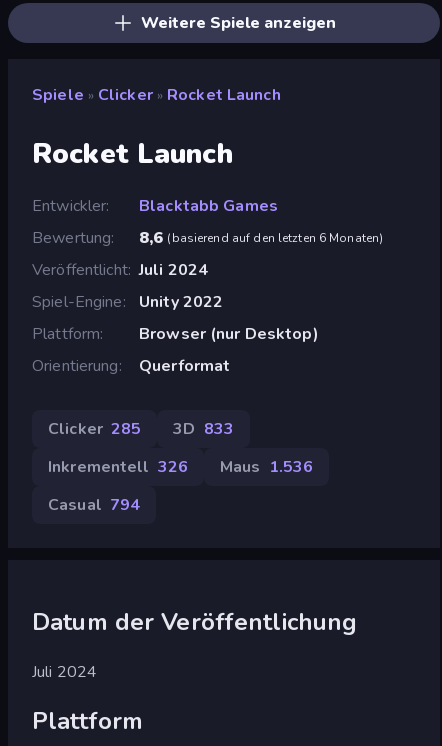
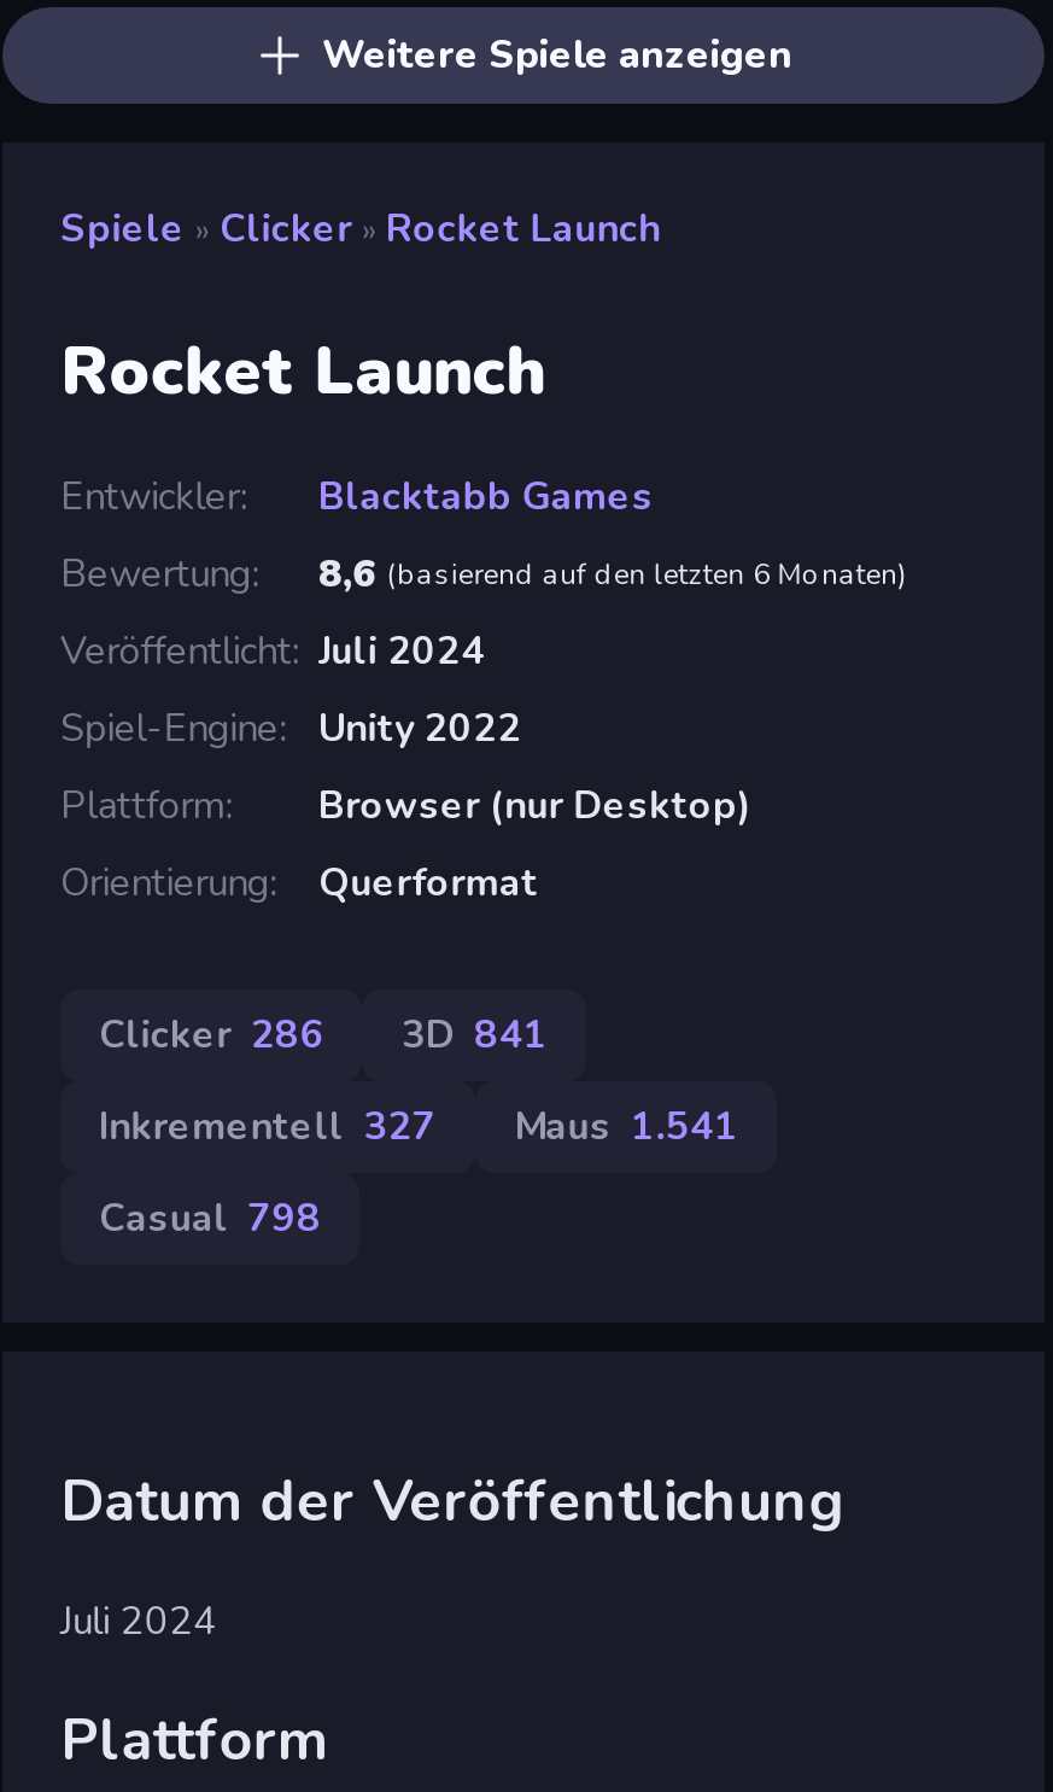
- Clicker 285
+ Clicker 286

- 3D 833
+ 3D 841

- Inkrementell 326
+ Inkrementell 327

- Maus 1.536
+ Maus 1.541

- Casual 794
+ Casual 798
